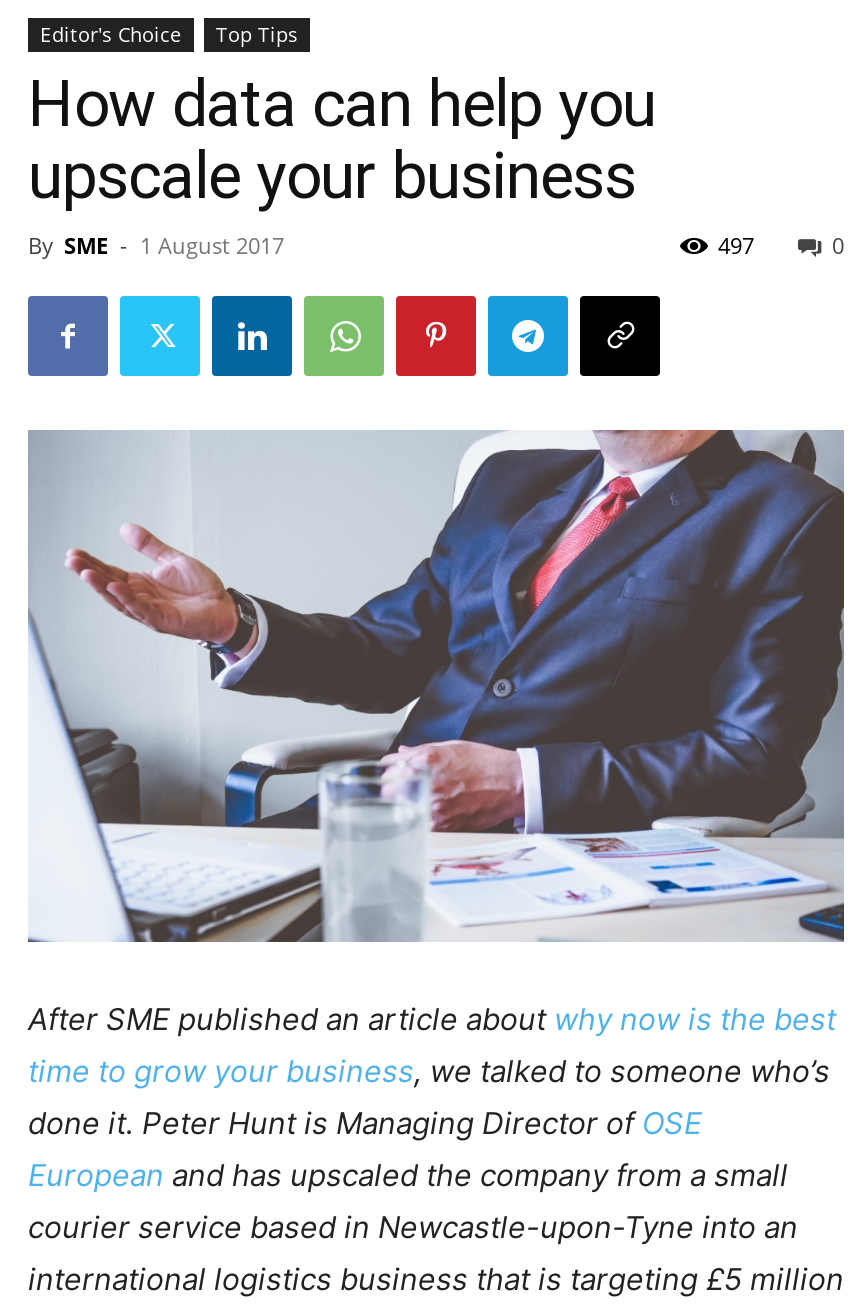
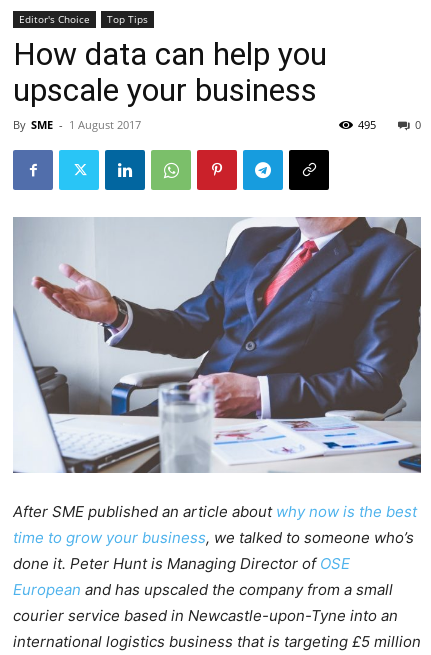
- 497
+ 495
